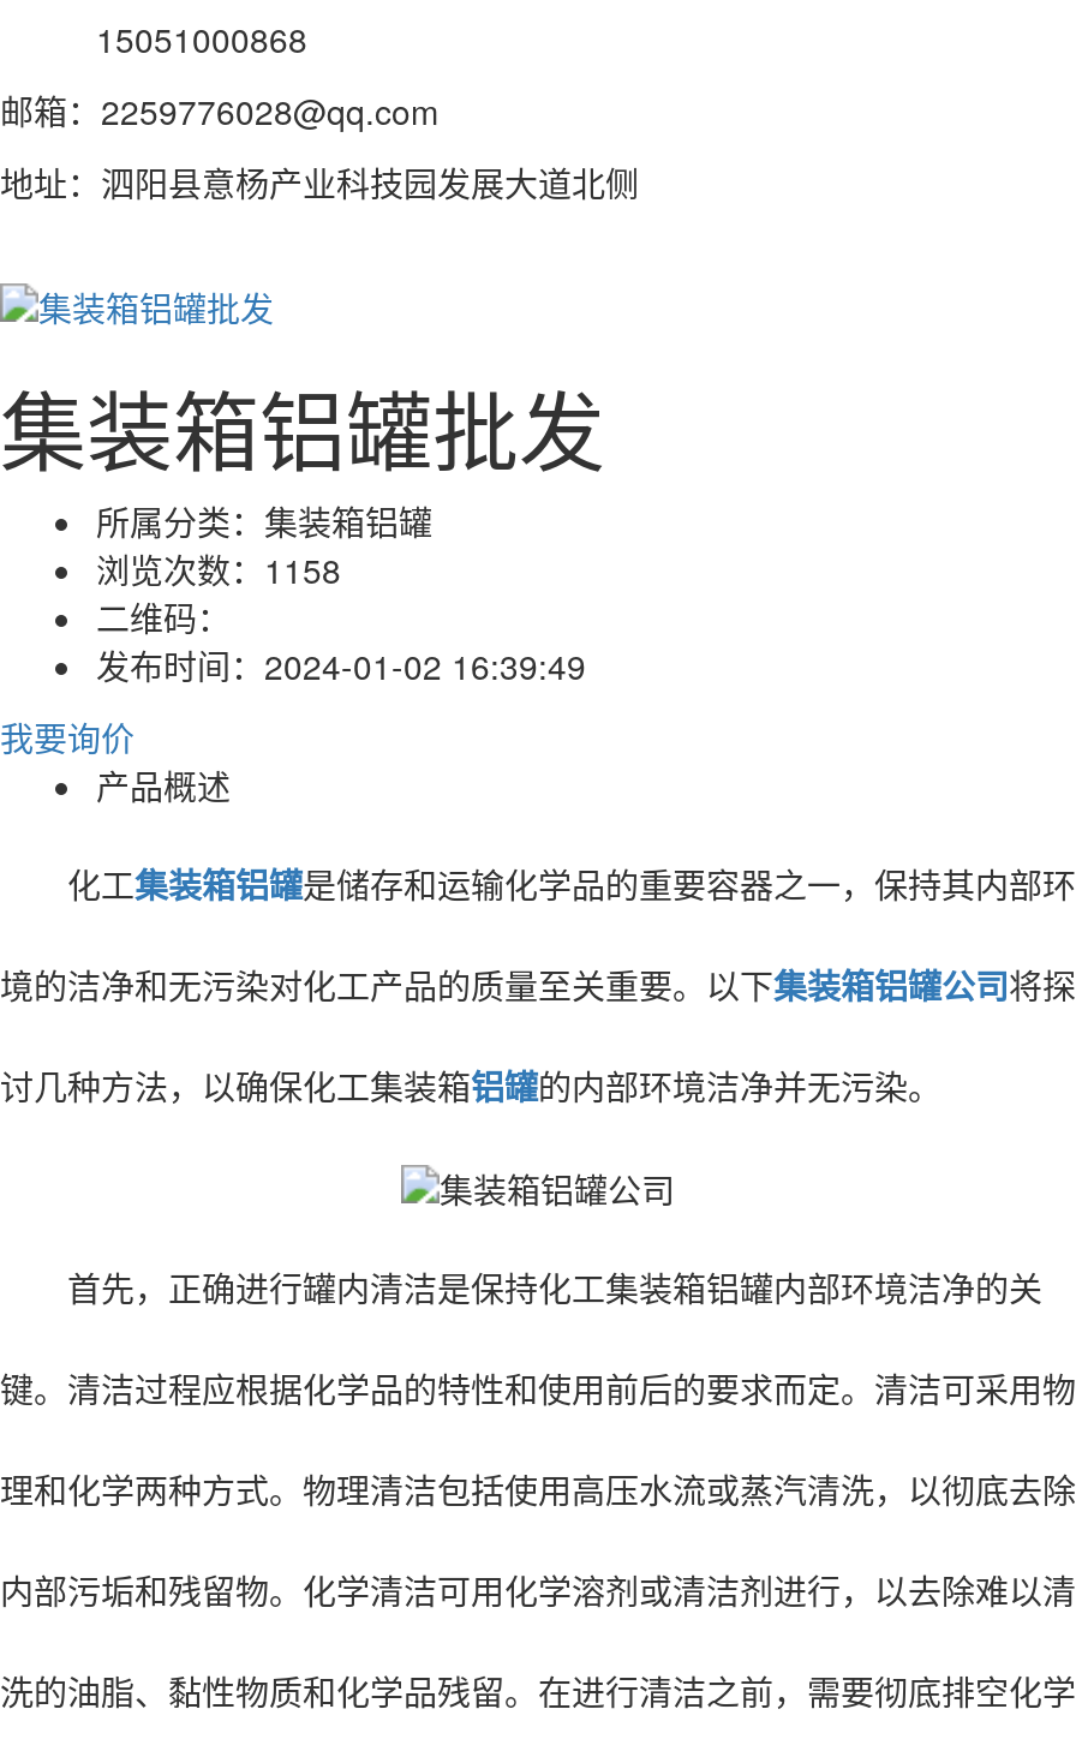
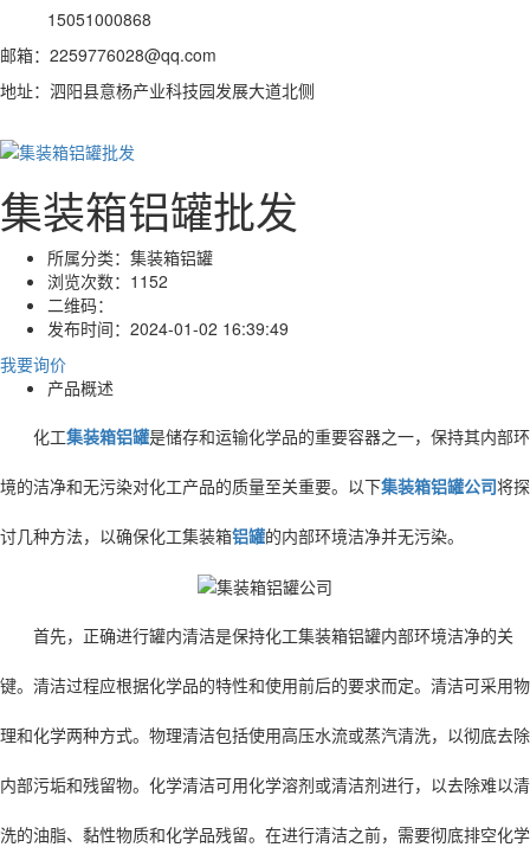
- 浏览次数：1158
+ 浏览次数：1152
